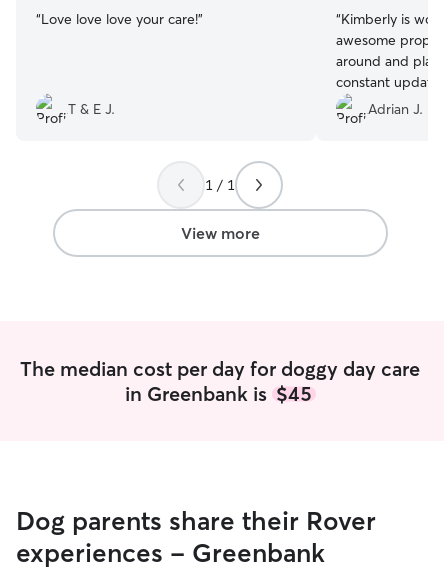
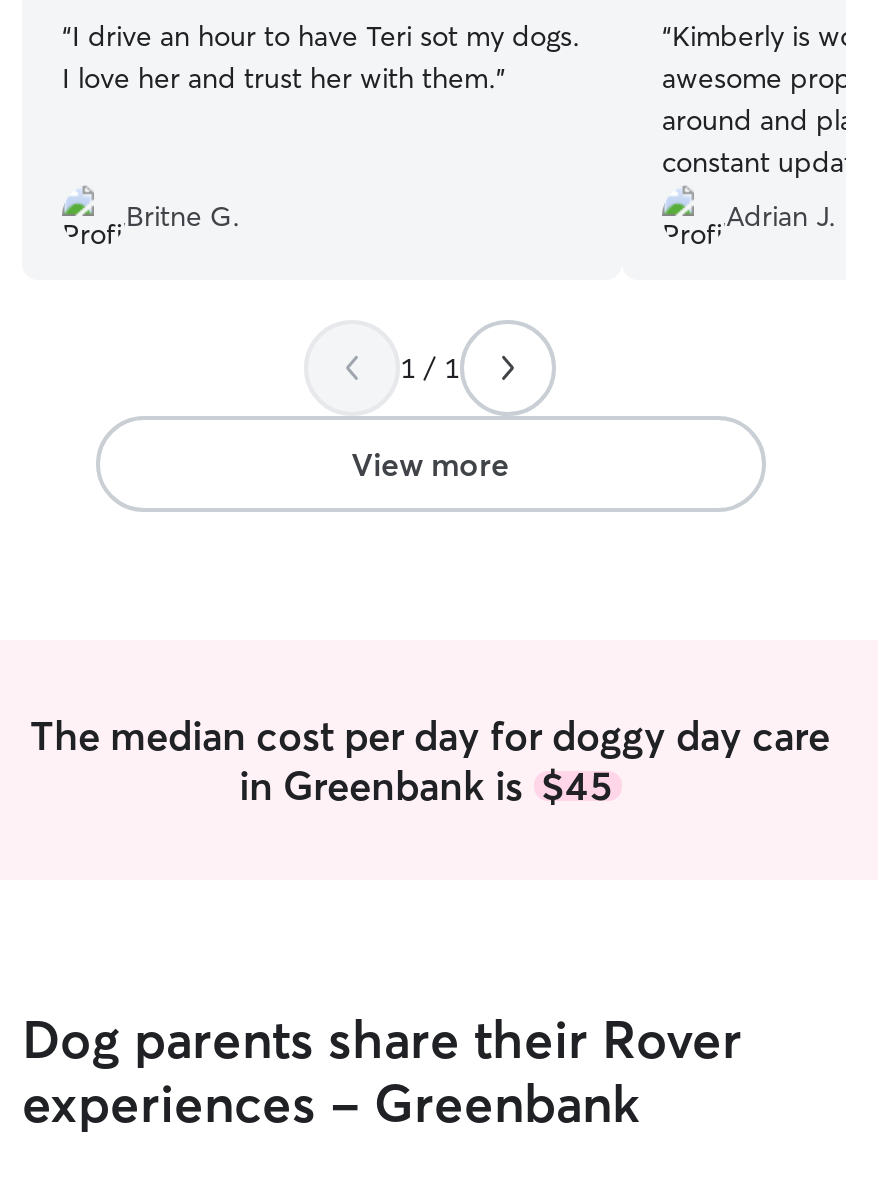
- “Love love love your care!”
+ “I drive an hour to have Teri sot my dogs.
+ I love her and trust her with them.”

- T & E J.
+ Britne G.
